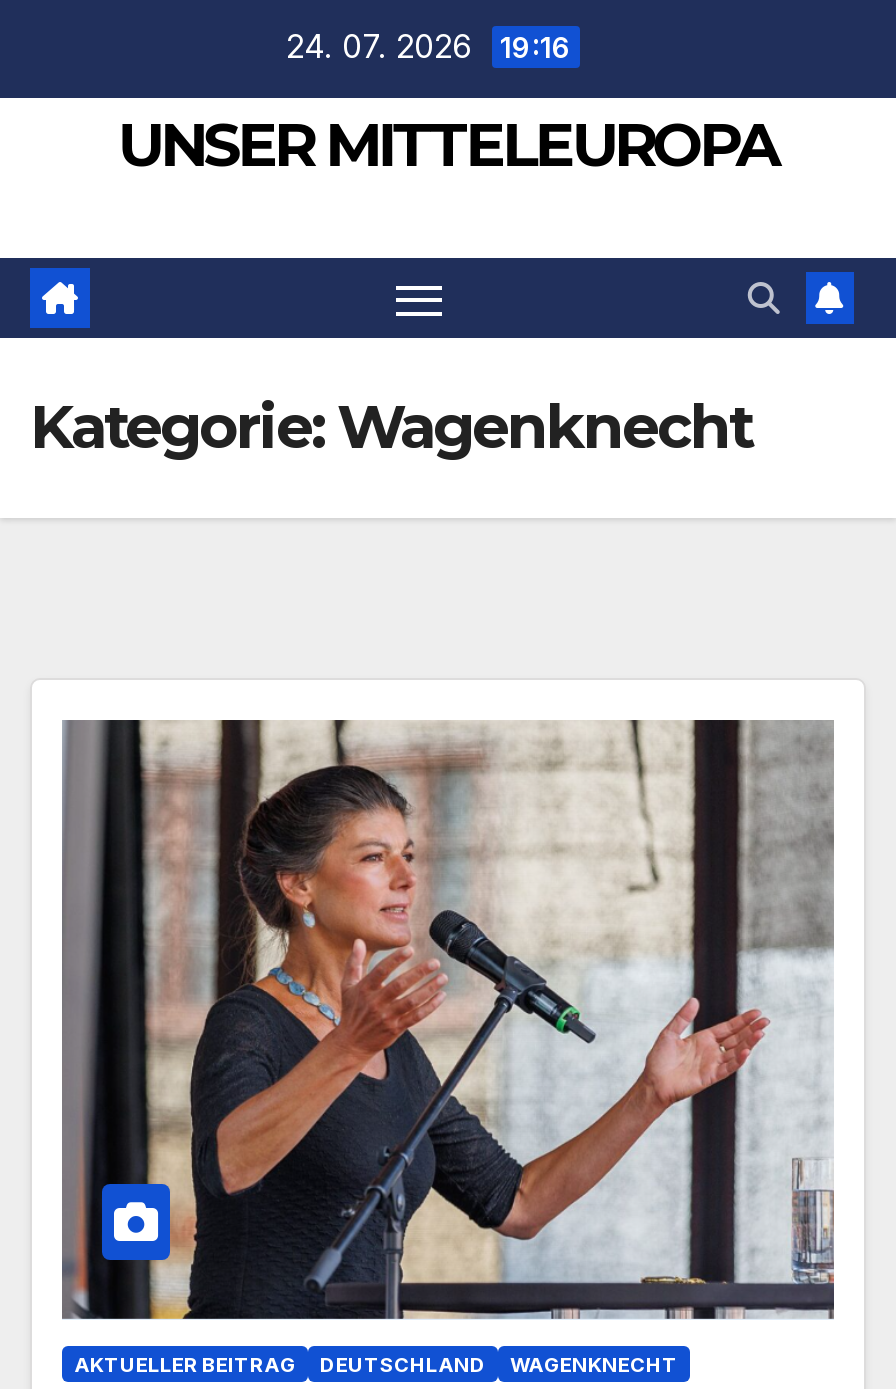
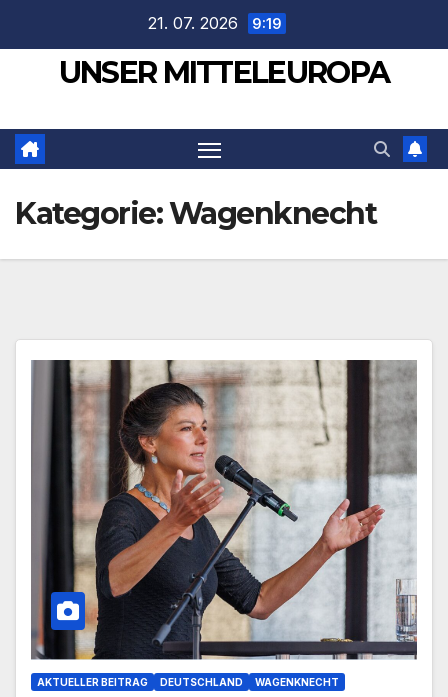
- 24. 07. 2026 19:16
+ 21. 07. 2026 9:19
